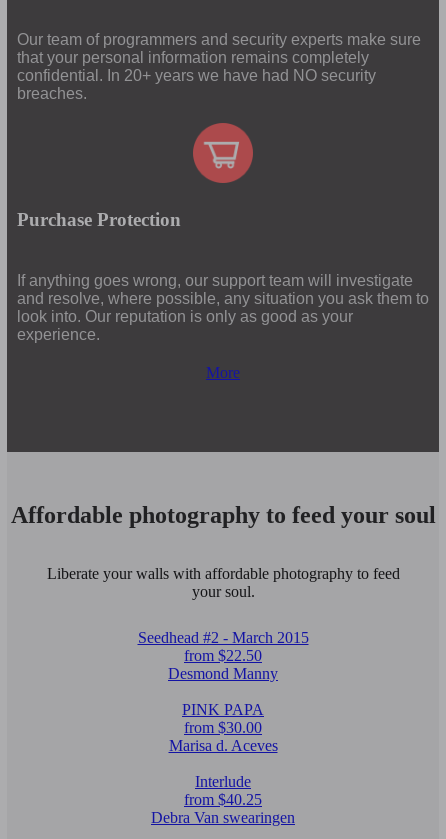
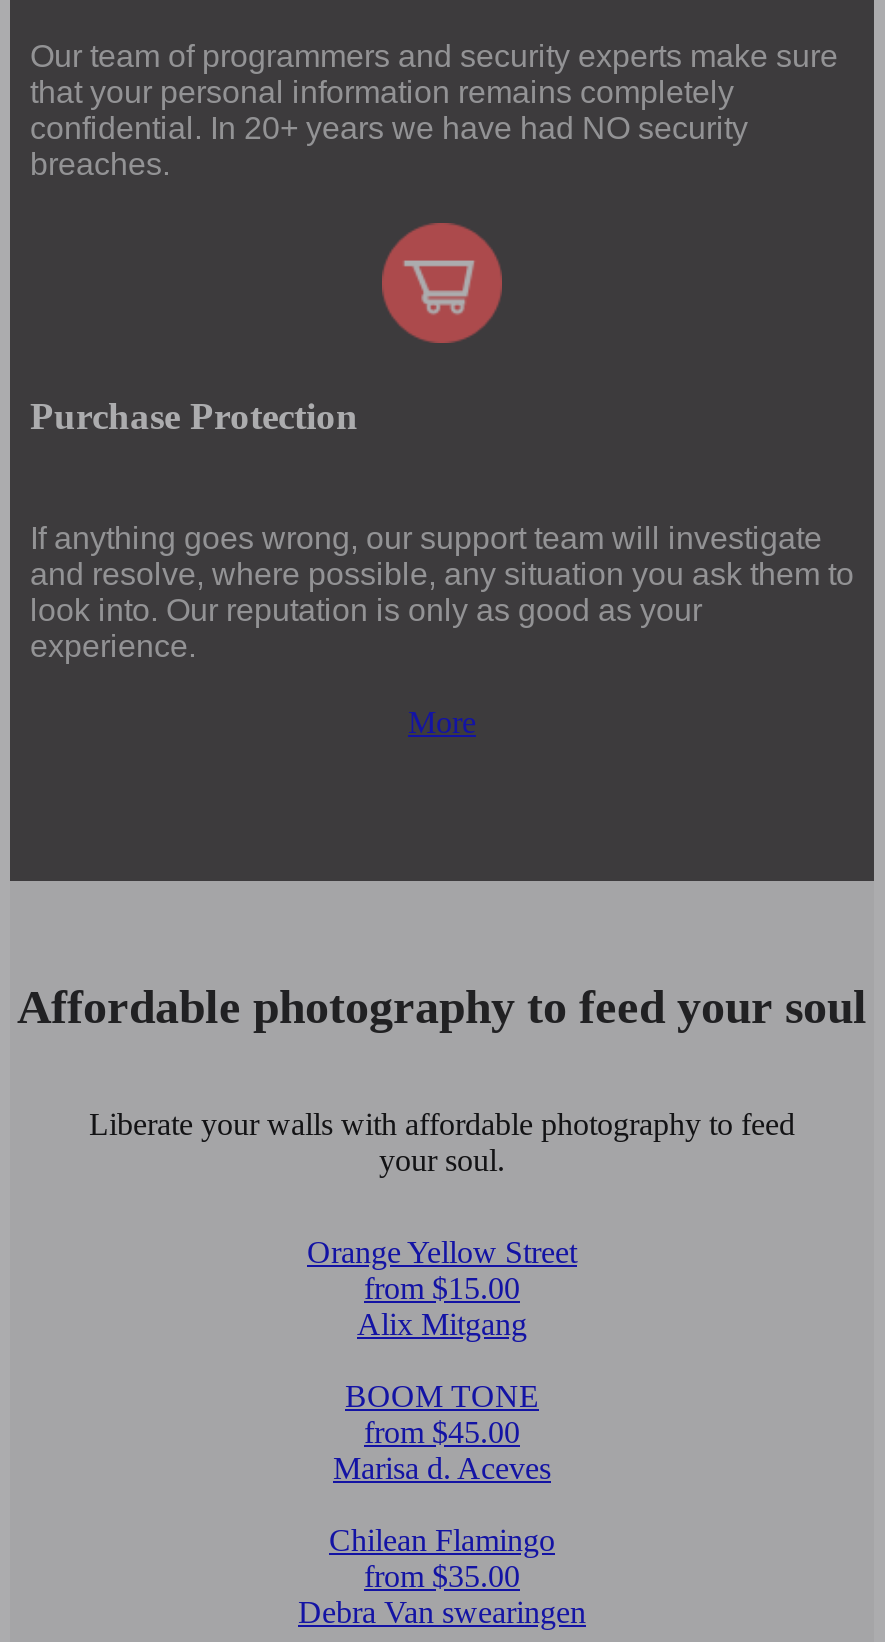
- Seedhead #2 - March 2015
- from $22.50
- Desmond Manny
+ Orange Yellow Street
+ from $15.00
+ Alix Mitgang

- PINK PAPA
- from $30.00
+ BOOM TONE
+ from $45.00

- Interlude
- from $40.25
+ Chilean Flamingo
+ from $35.00
